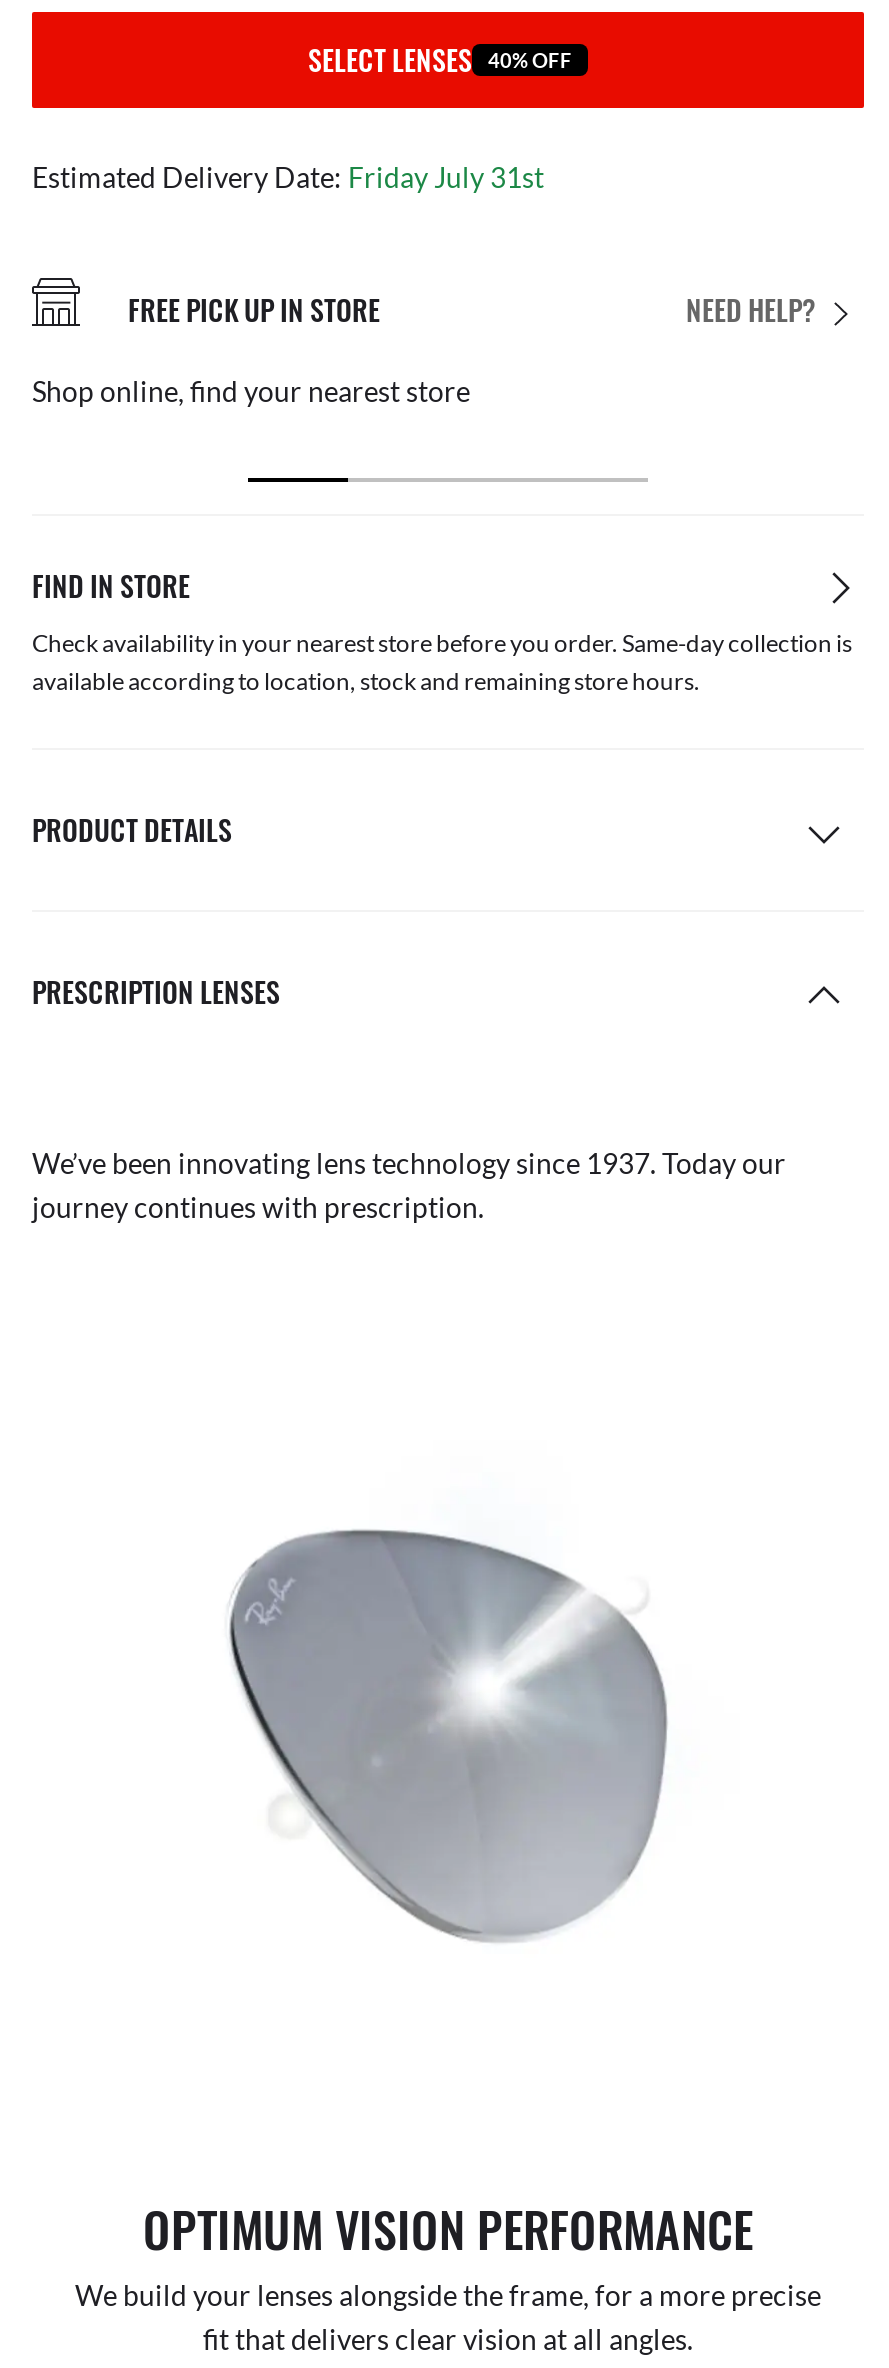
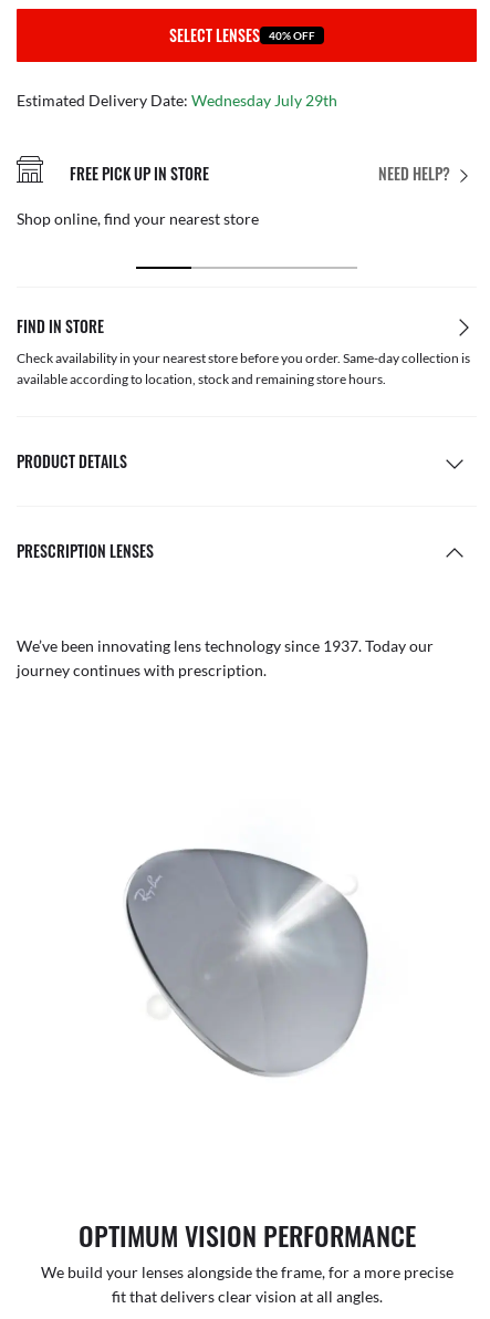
- Estimated Delivery Date: Friday July 31st
+ Estimated Delivery Date: Wednesday July 29th
